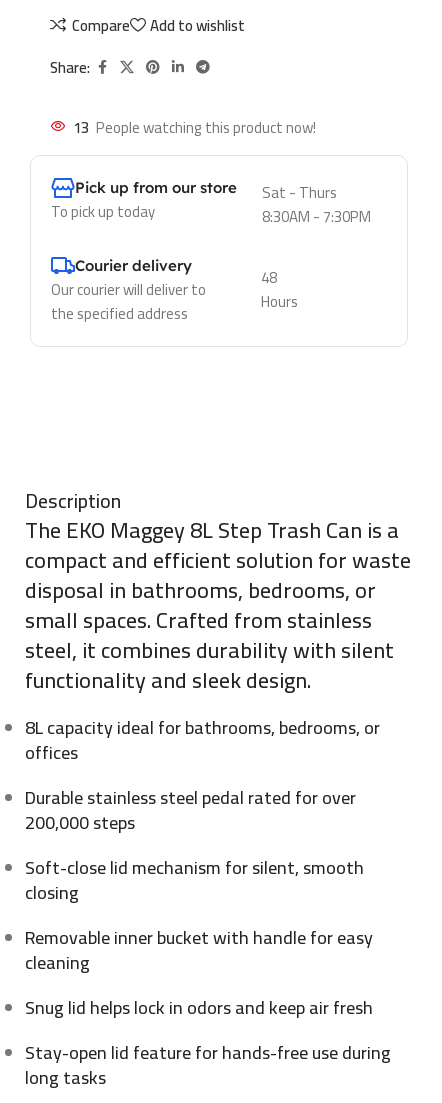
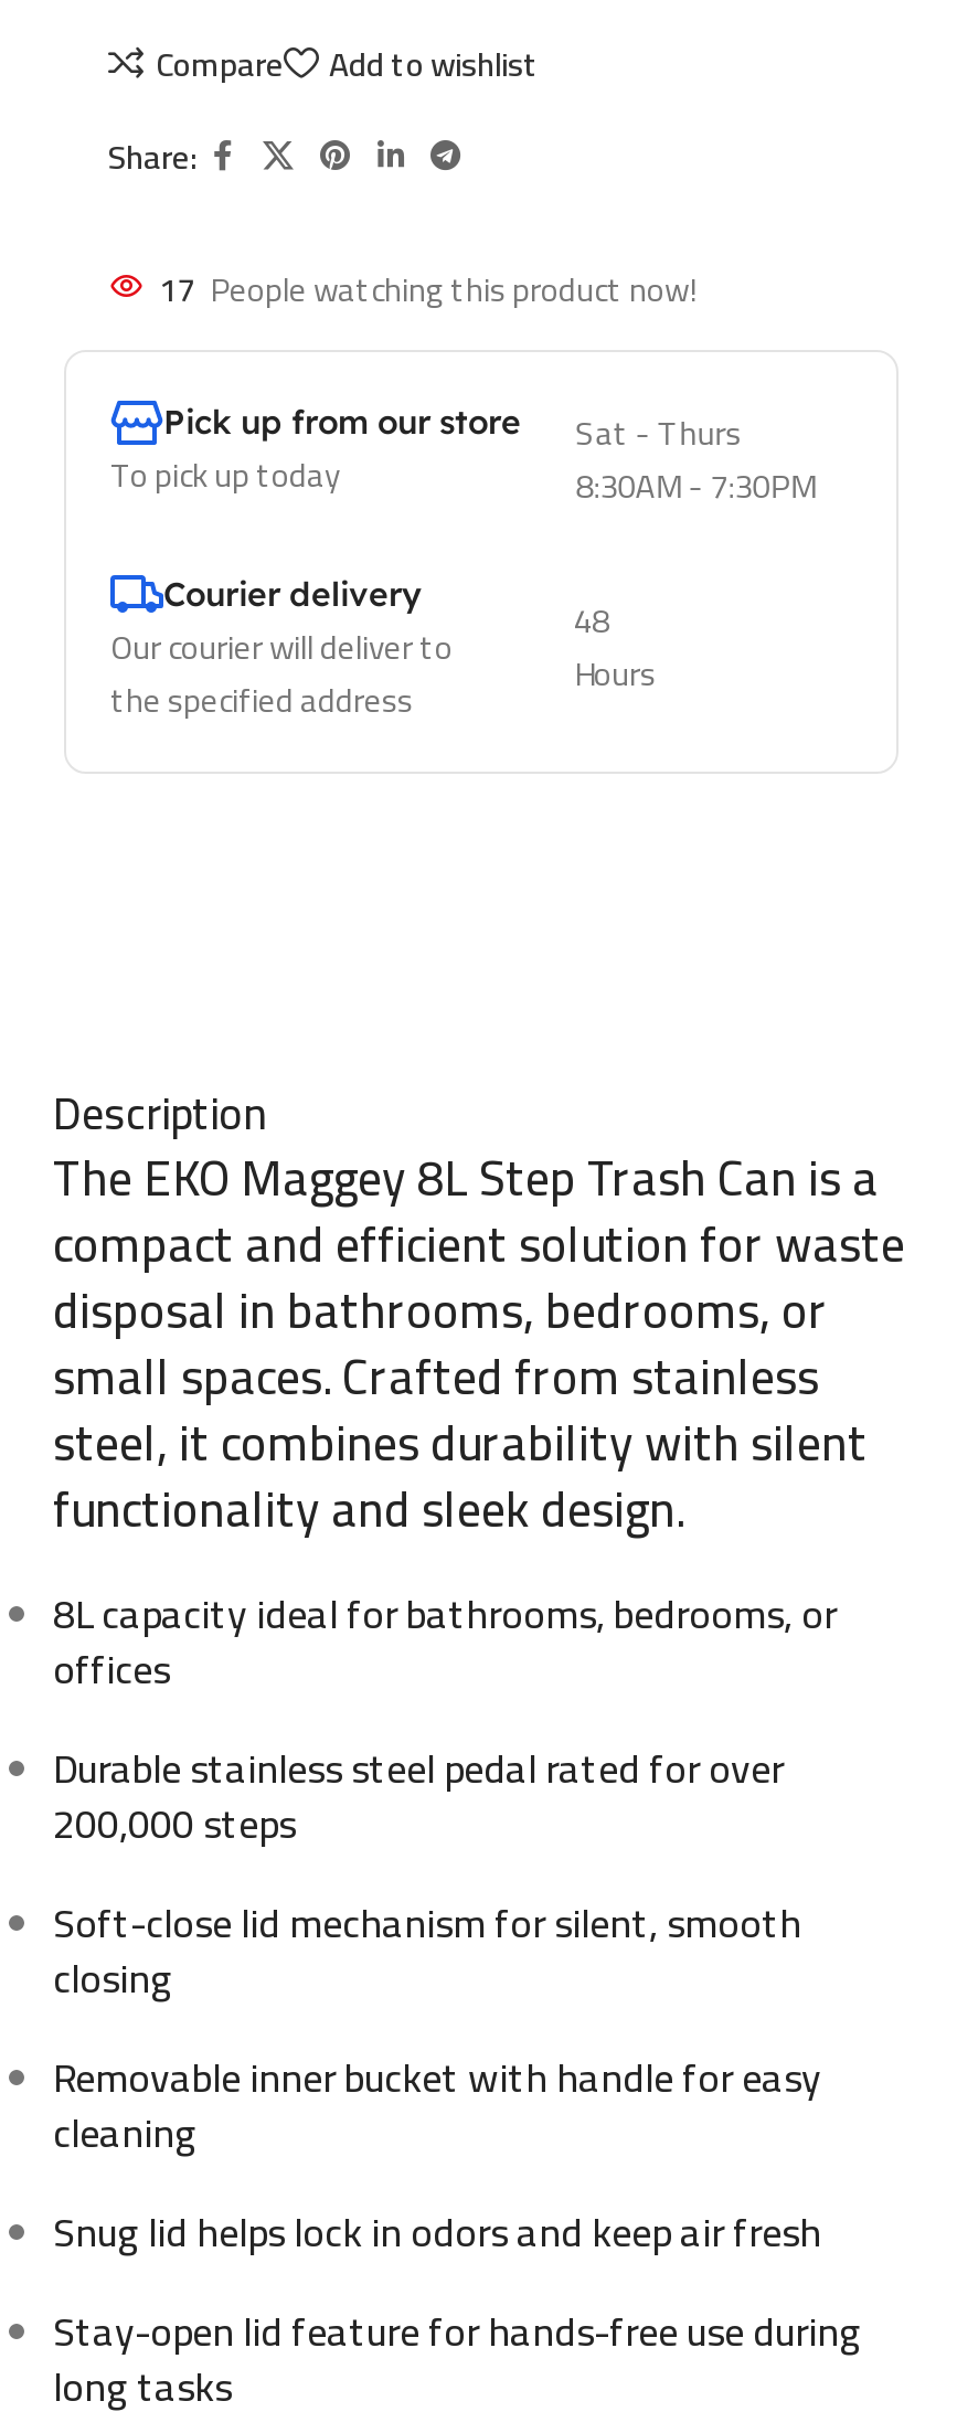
- 13 People watching this product now!
+ 17 People watching this product now!
